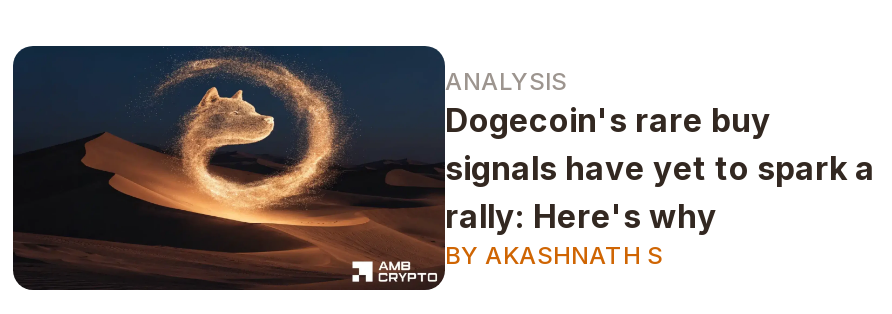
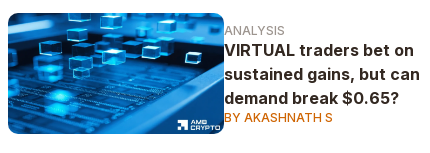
- [image]
- Dogecoin's rare buy
- signals have yet to spark a
- rally: Here's why
+ [image]
+ VIRTUAL traders bet on
+ sustained gains, but can
+ demand break $0.65?
